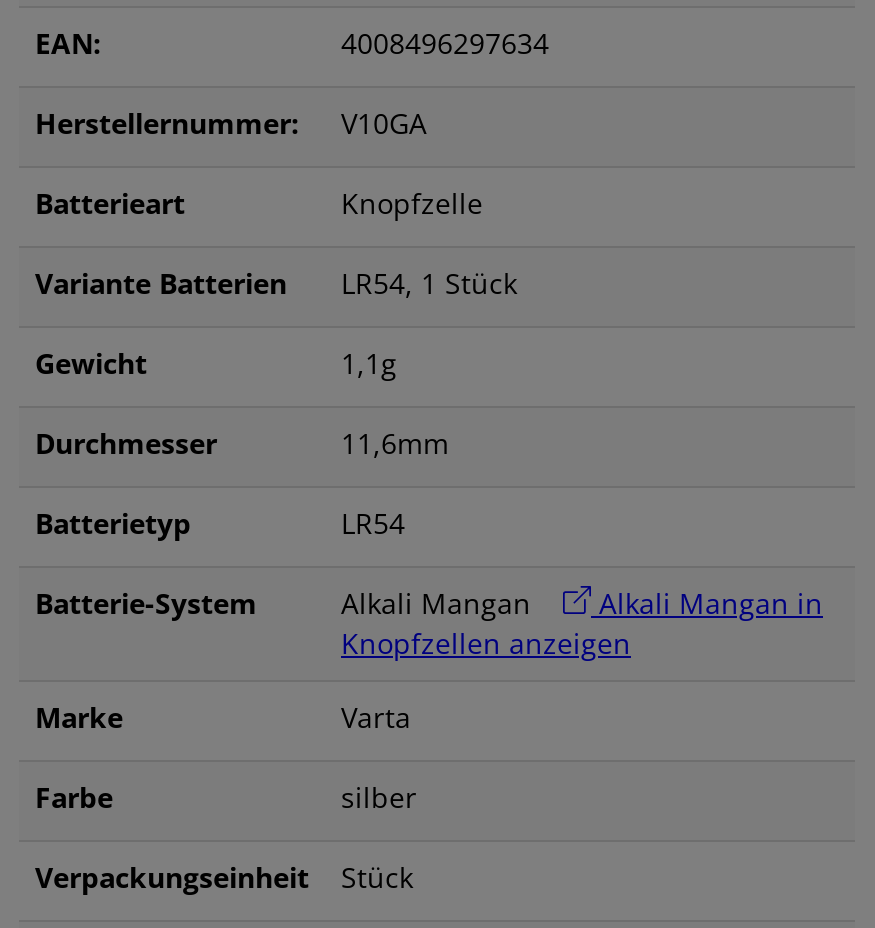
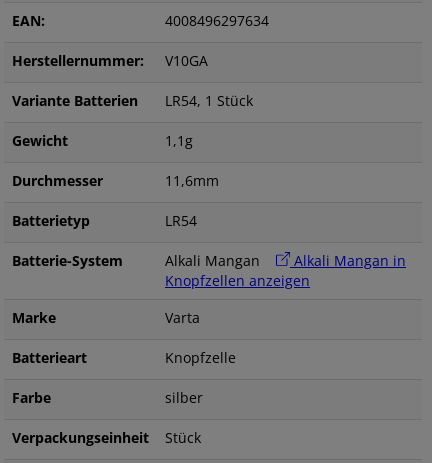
moved down: Batterieart | Knopfzelle

moved up: Variante Batterien | LR54, 1 Stück | Gewicht | ... | Marke | Varta
